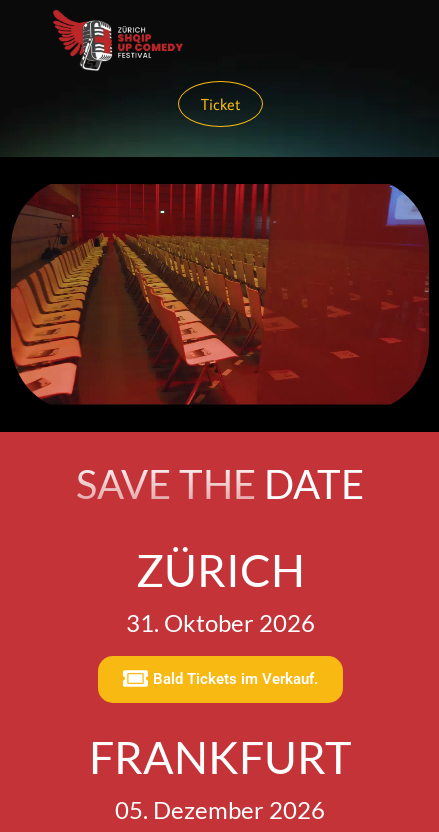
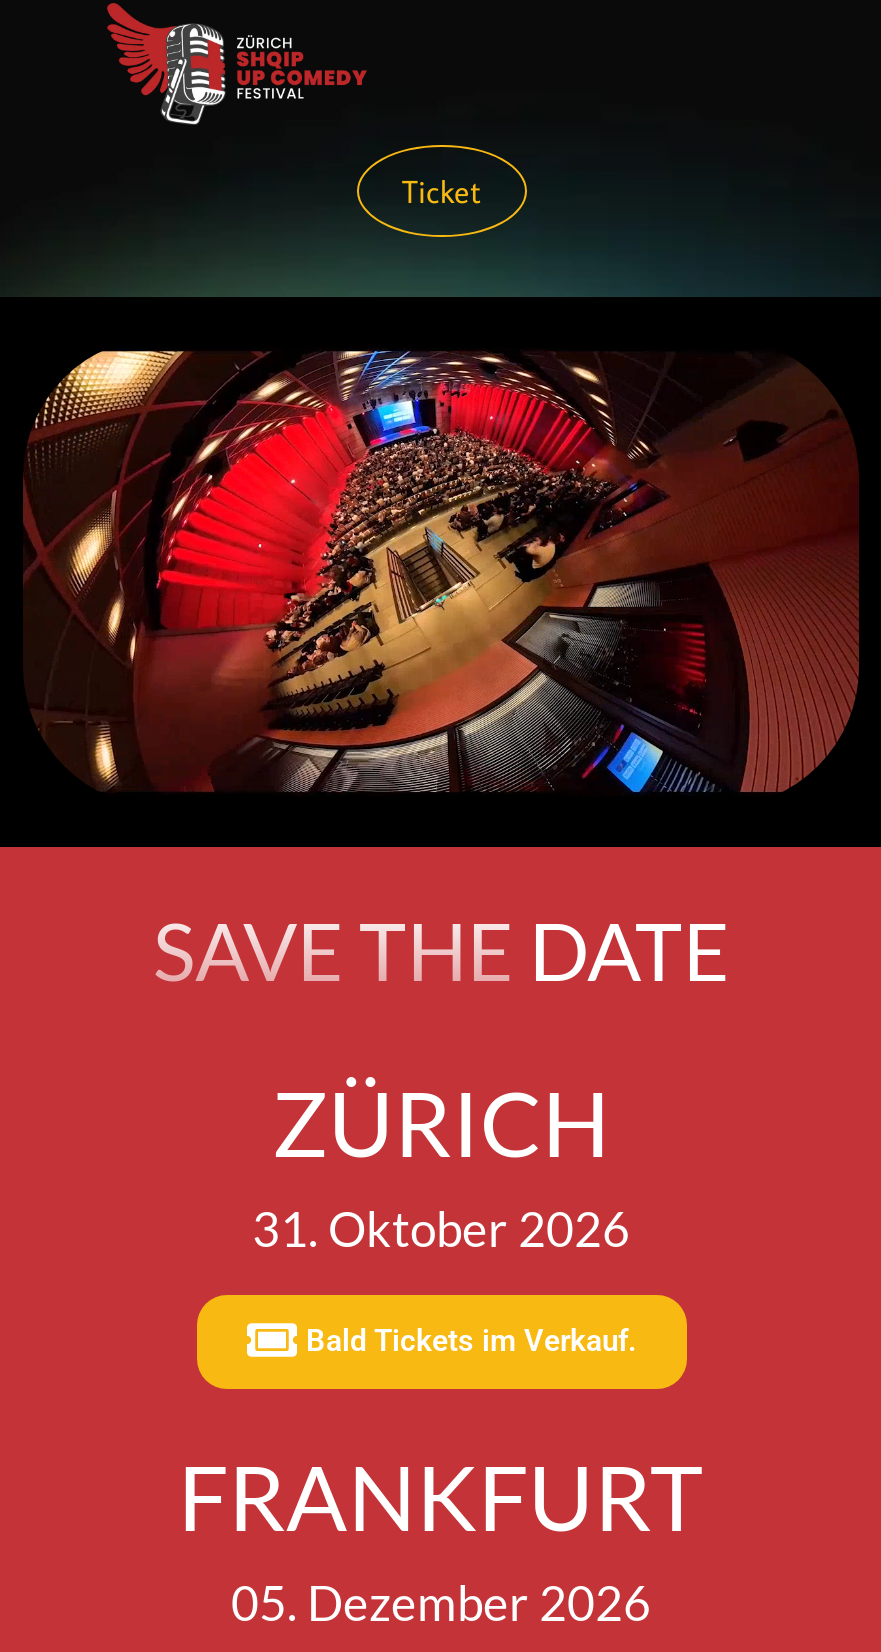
- [image]
+ [image]
